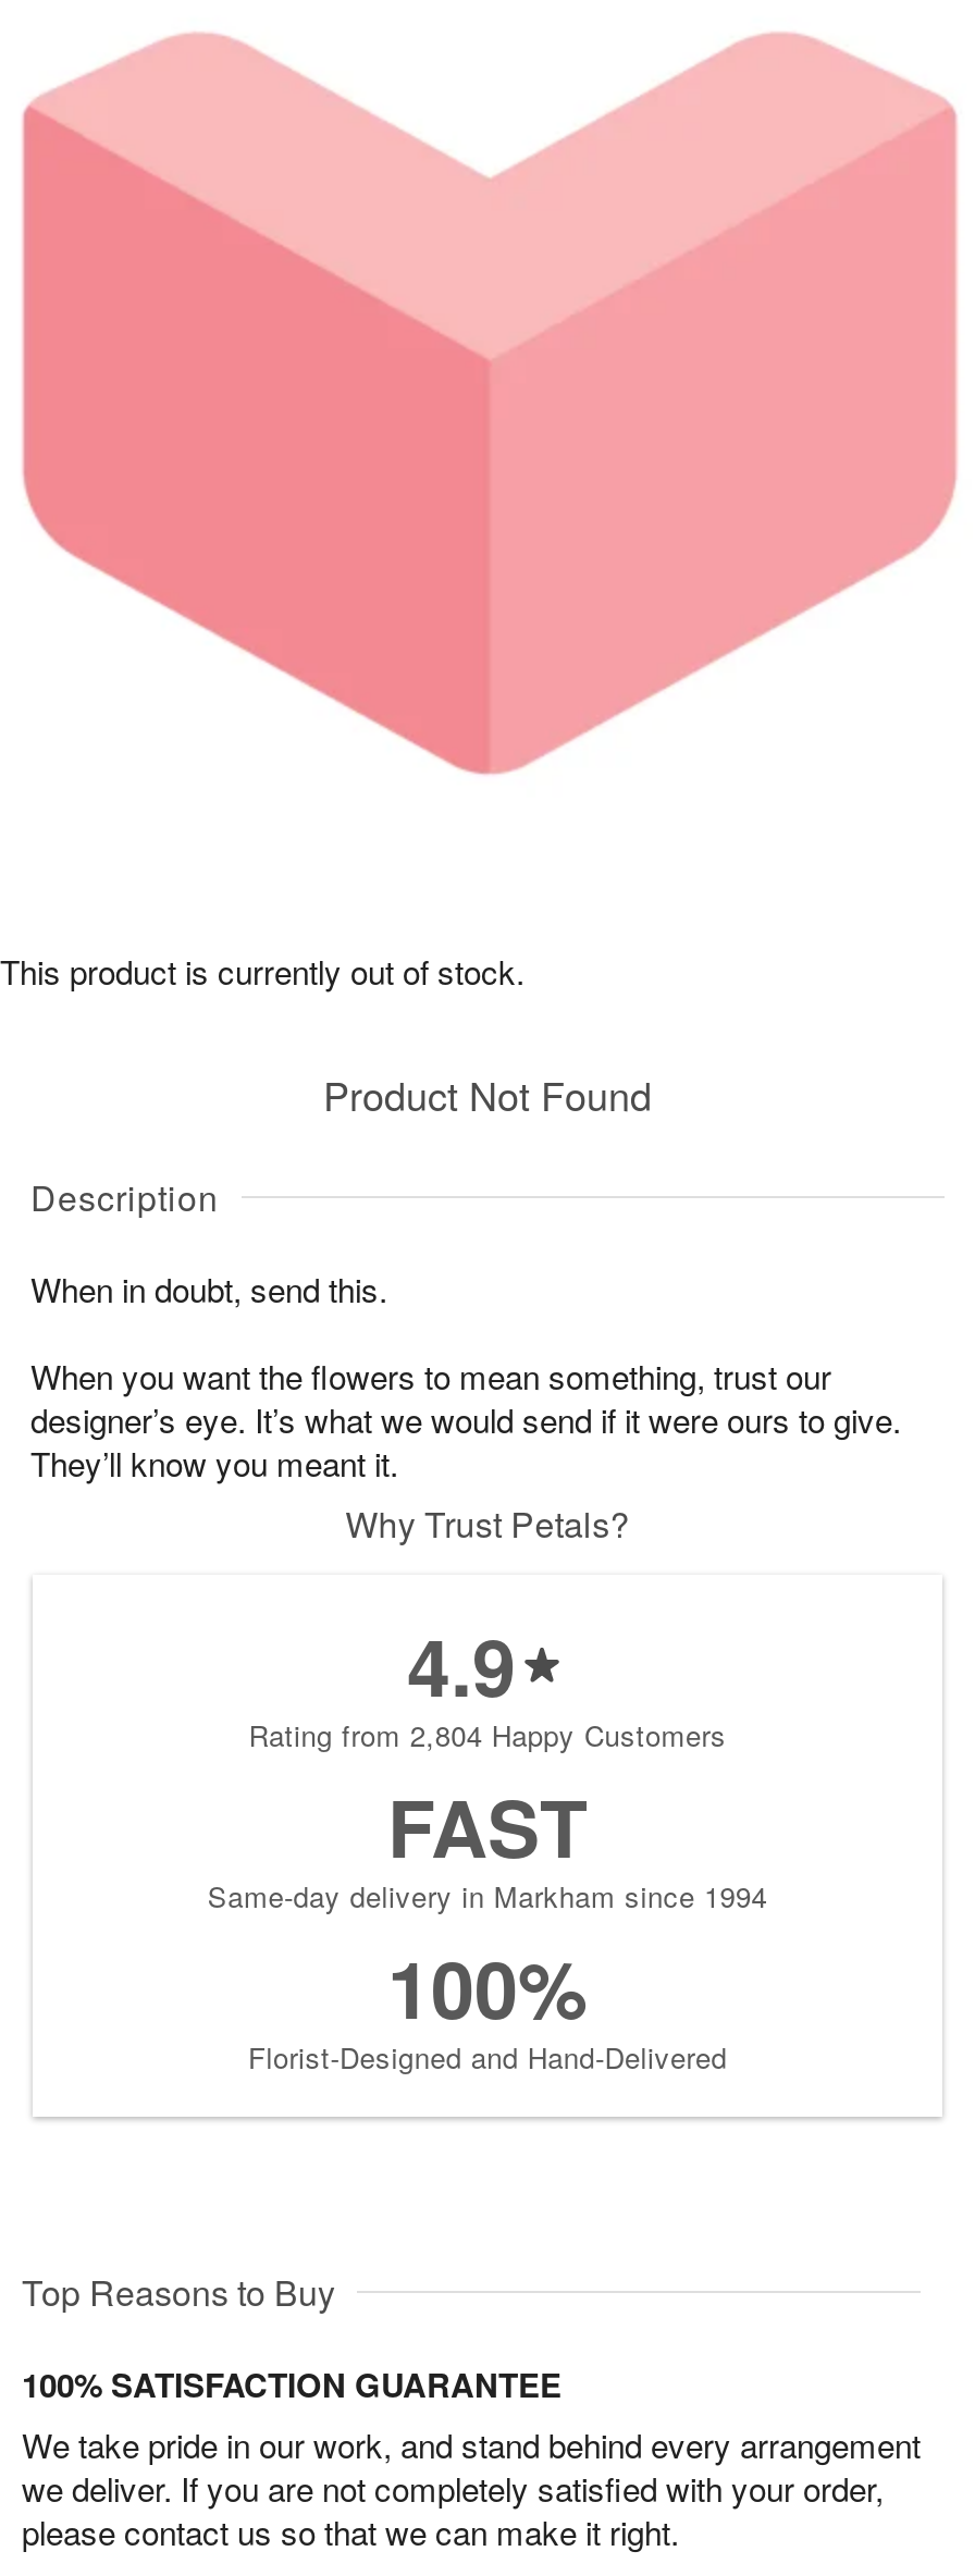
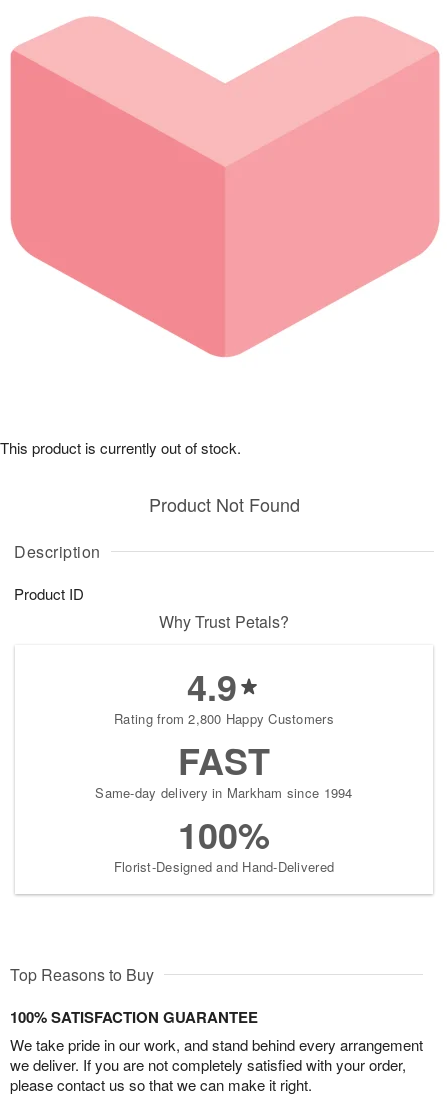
- When in doubt, send this.
- When you want the flowers to mean something, trust our
- designer’s eye. It’s what we would send if it were ours to give.
- They’ll know you meant it.
+ Product ID

- Rating from 2,804 Happy Customers
+ Rating from 2,800 Happy Customers
